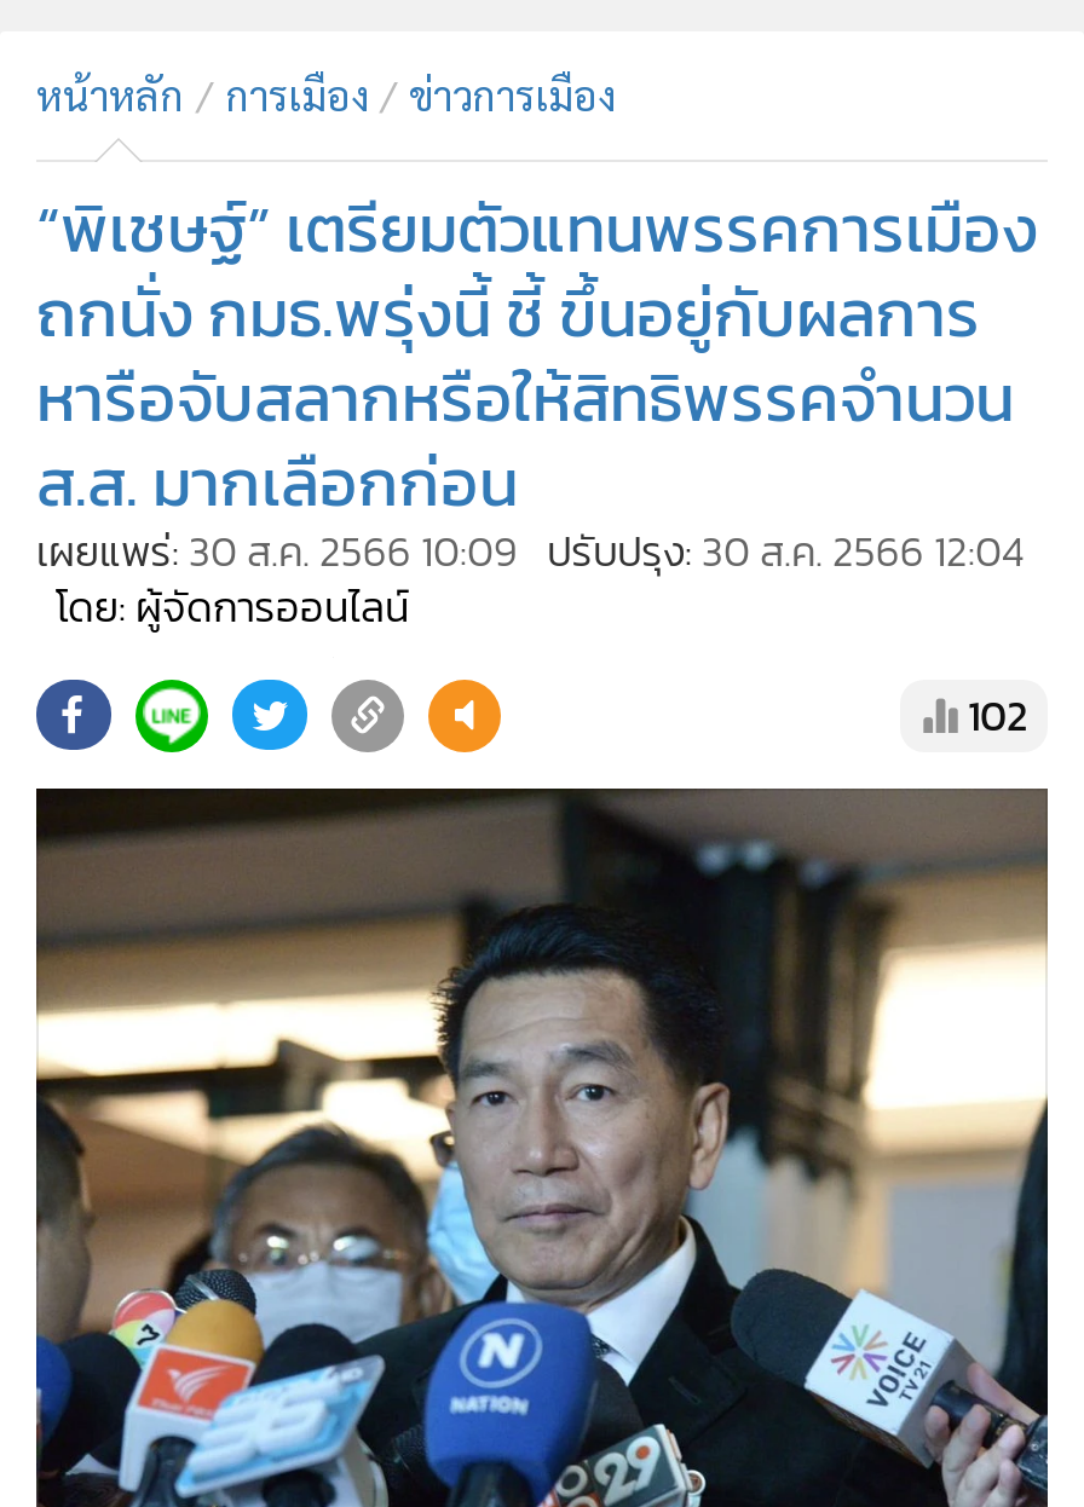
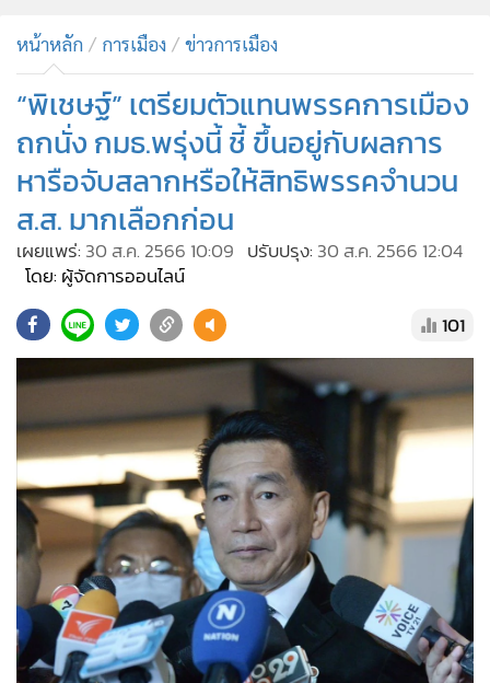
- 102
+ 101
